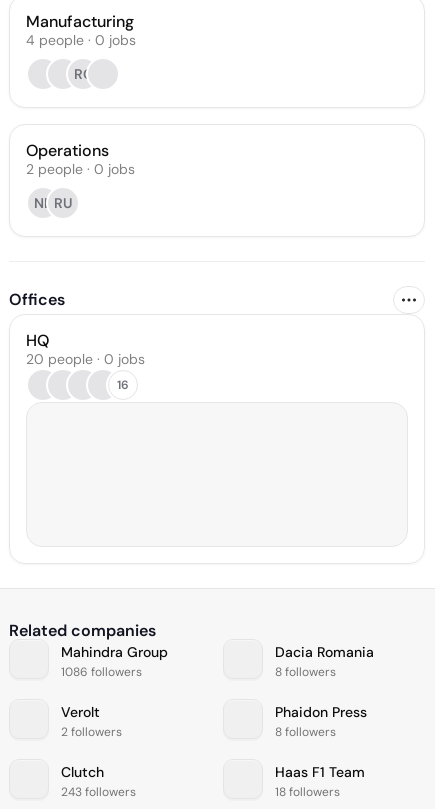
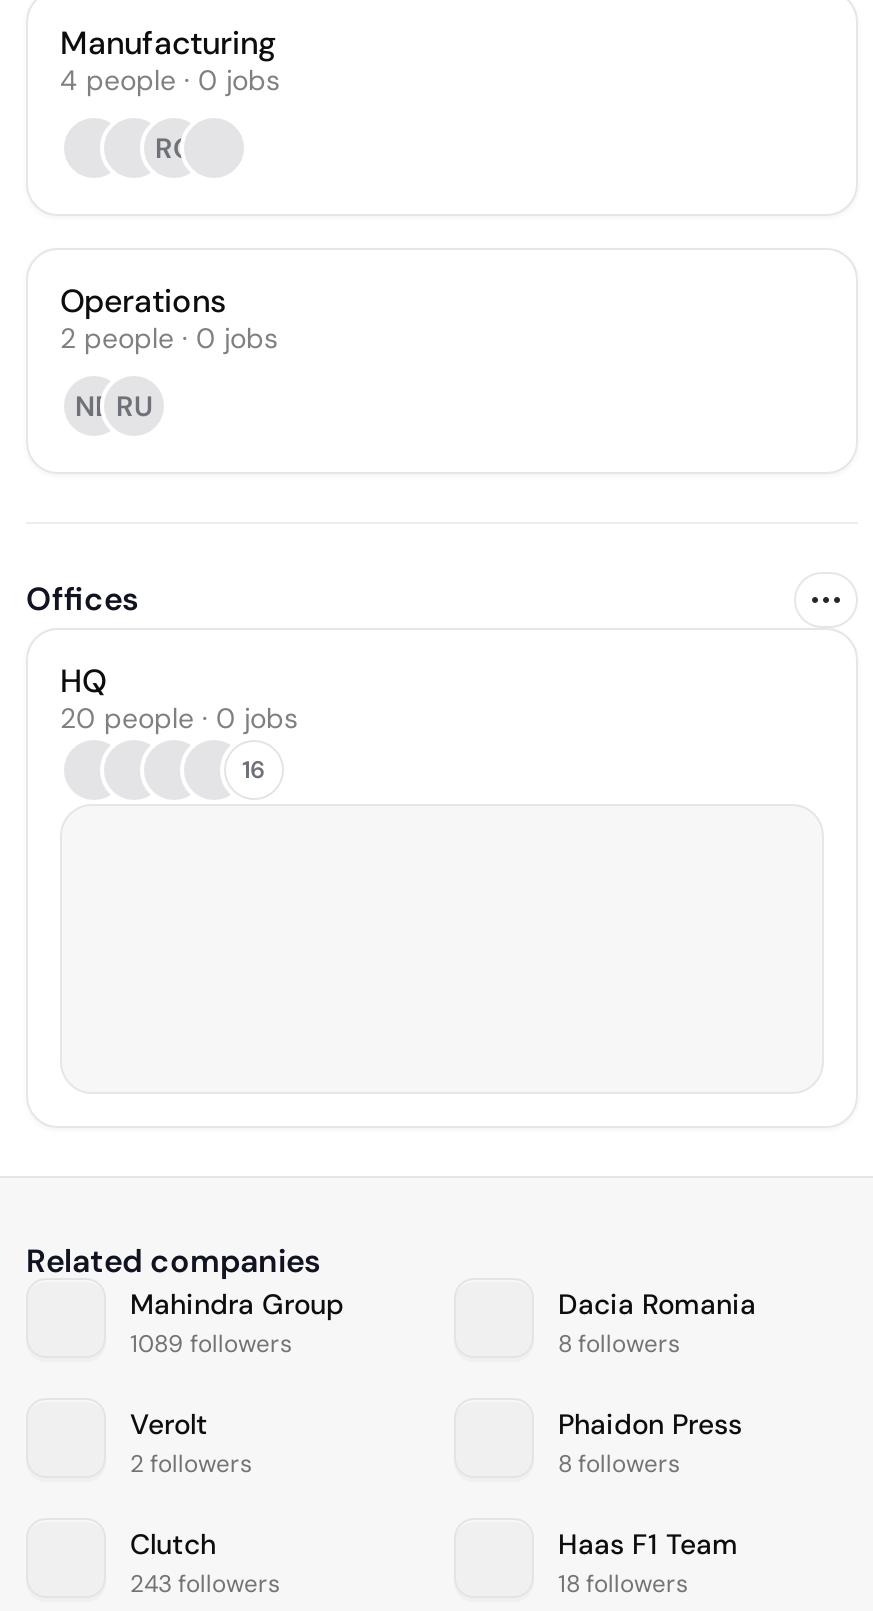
- 1086 followers
+ 1089 followers
